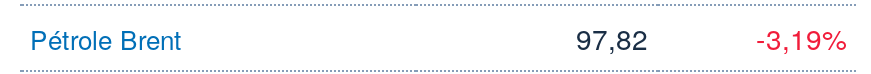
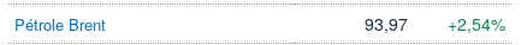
- 97,82
+ 93,97

- -3,19%
+ +2,54%
